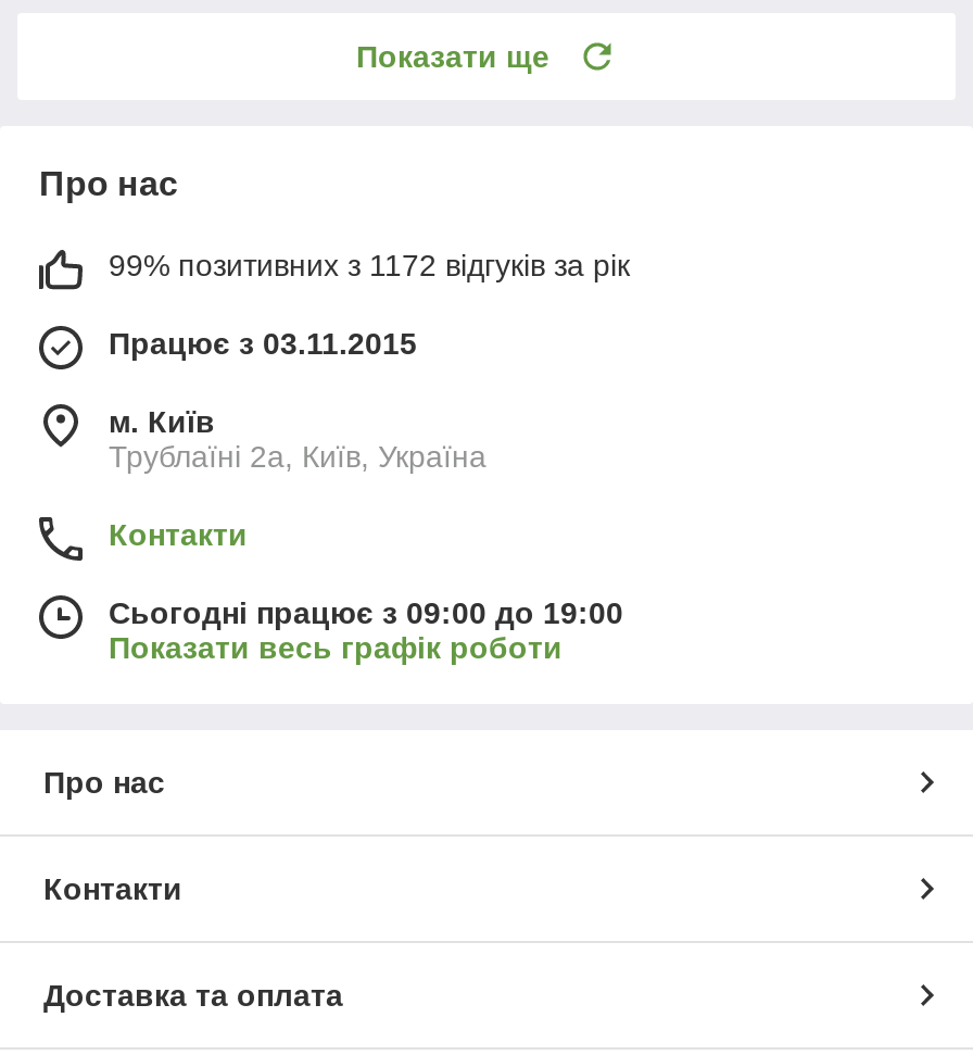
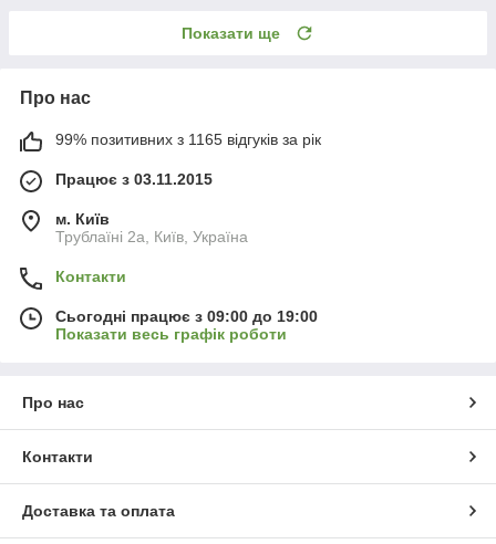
- 99% позитивних з 1172 відгуків за рік
+ 99% позитивних з 1165 відгуків за рік
